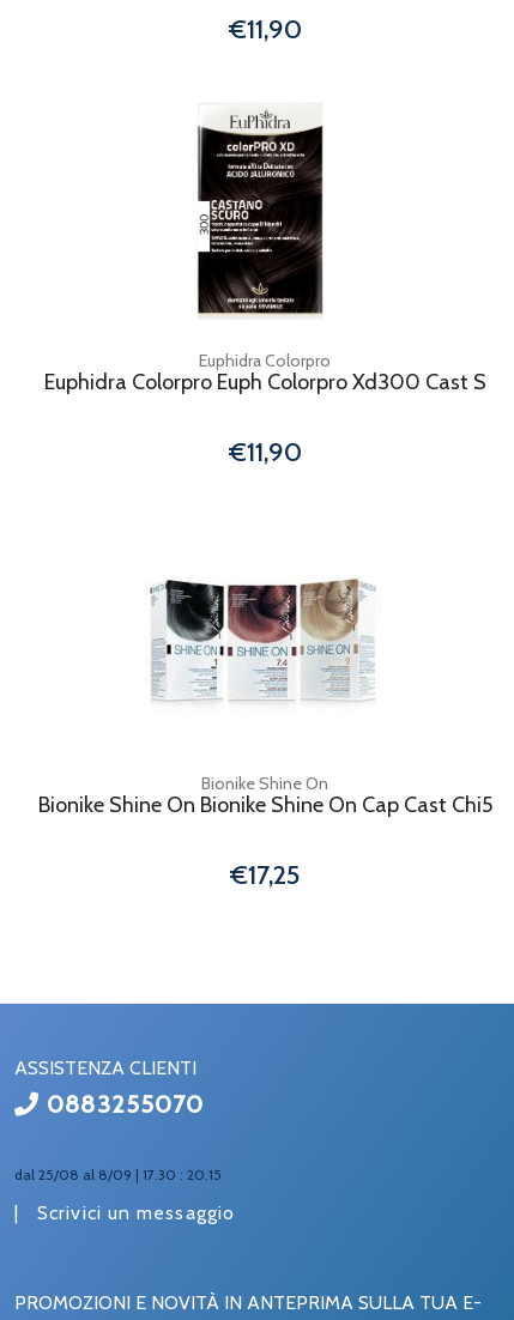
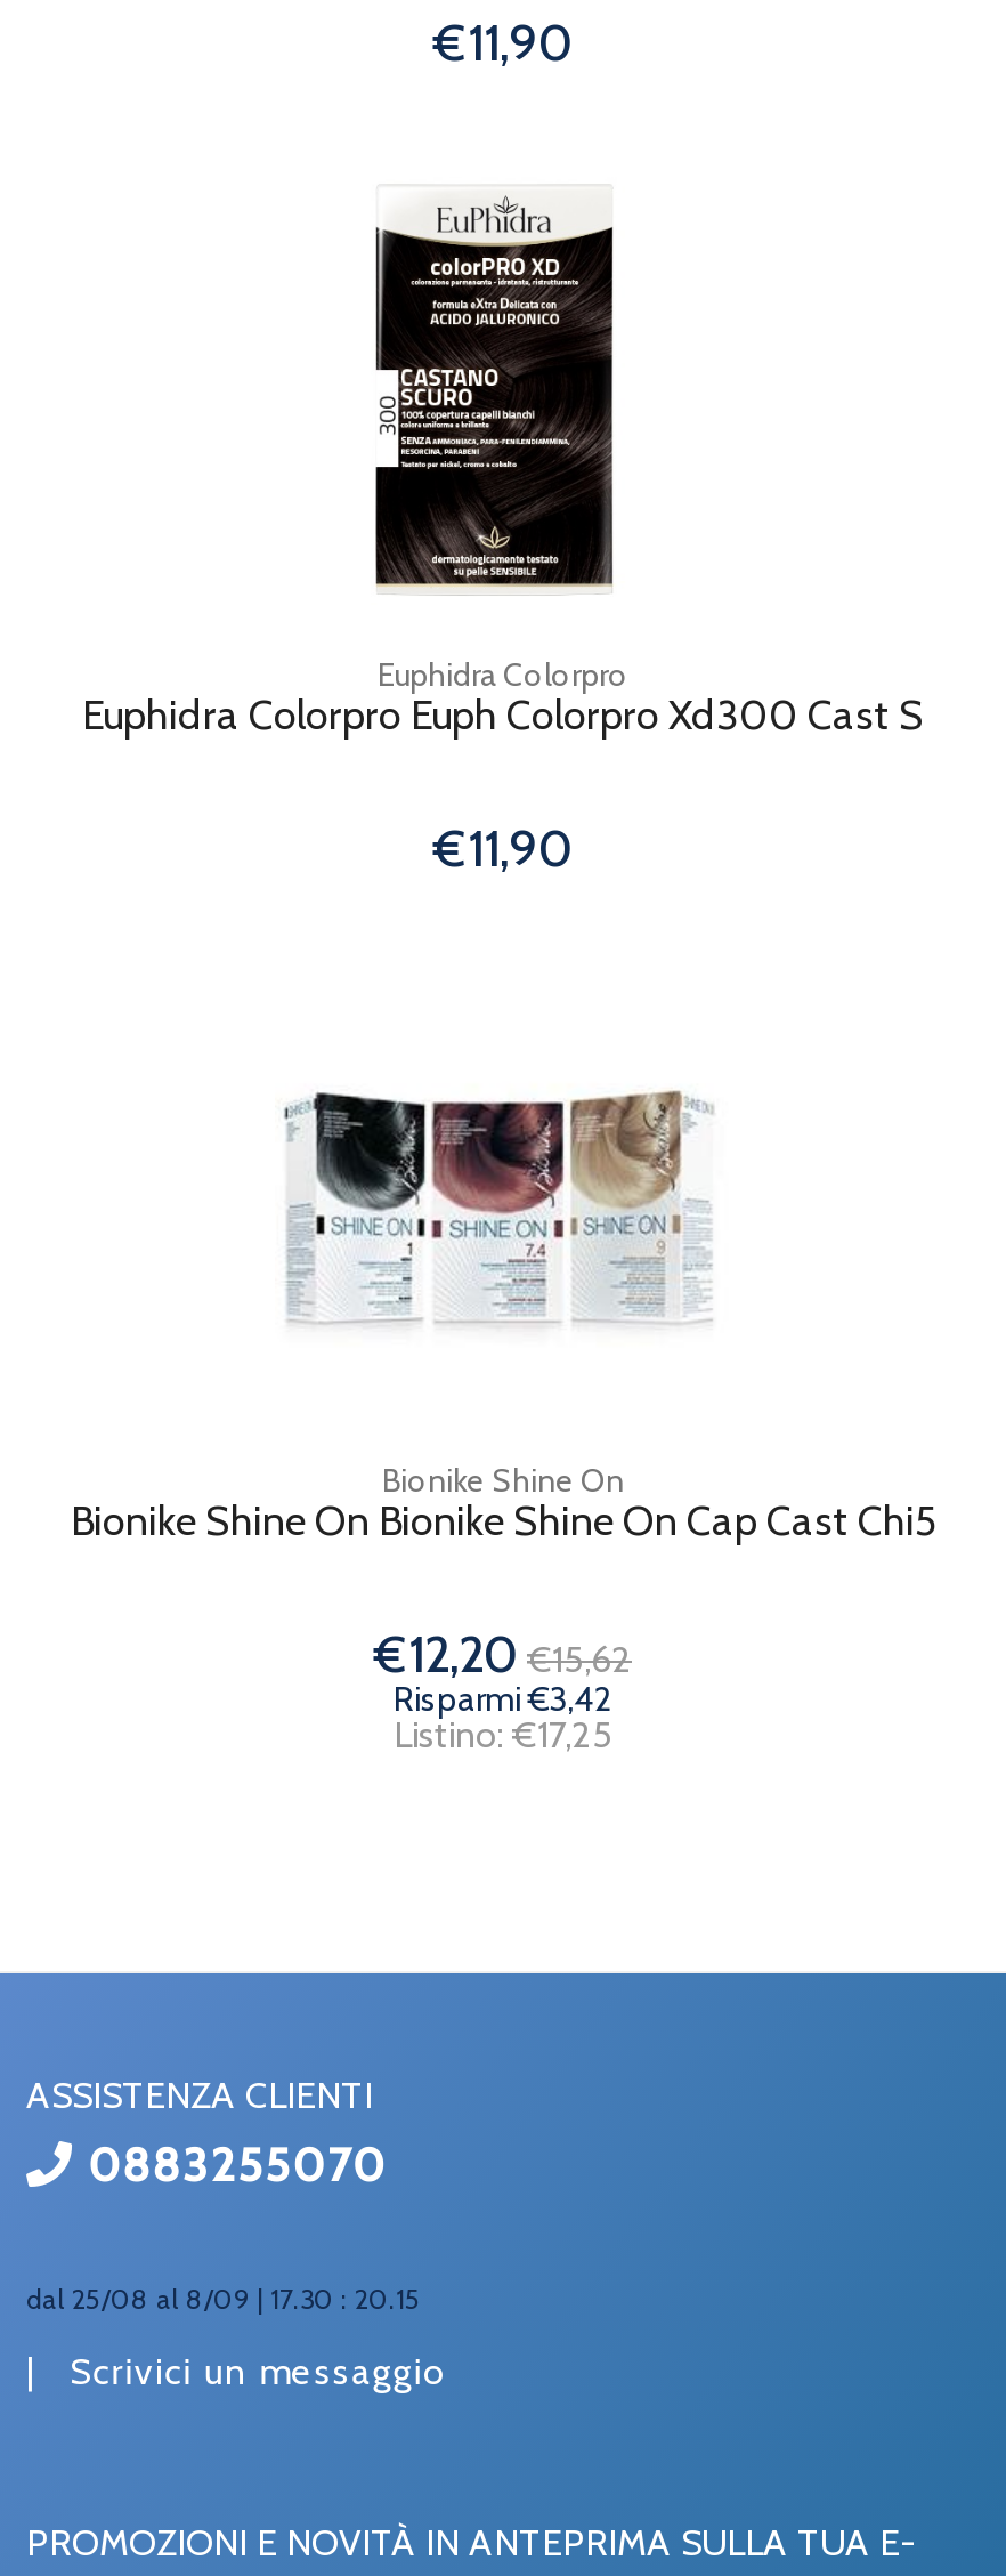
- €17,25
+ €12,20 €15,62
+ Risparmi €3,42
+ Listino: €17,25
